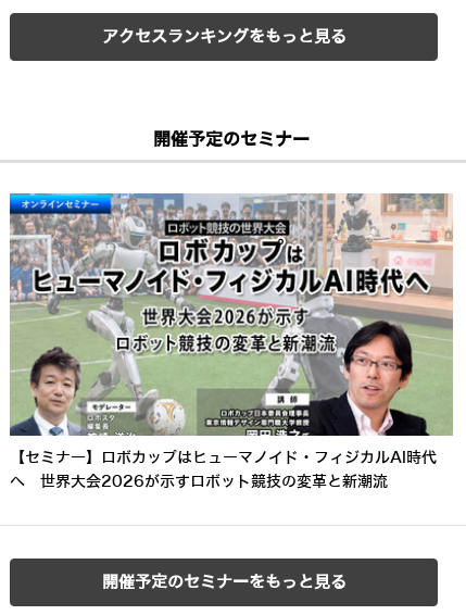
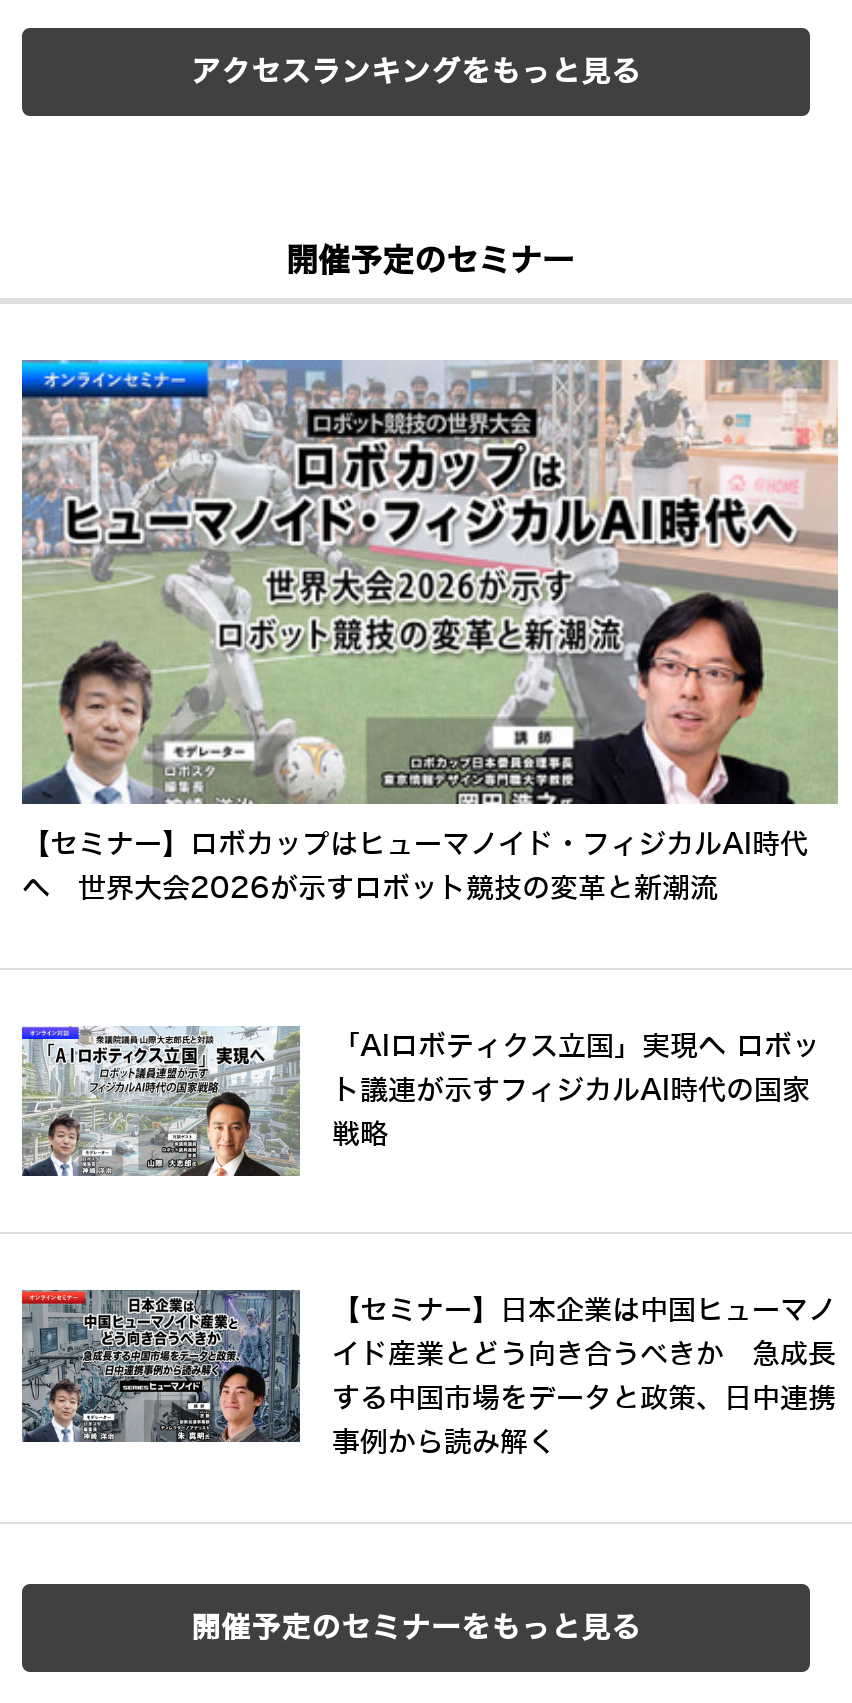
+ [image]
+ 「AIロボティクス立国」実現へ ロボッ
+ ト議連が示すフィジカルAI時代の国家
+ 戦略

+ [image]
+ 【セミナー】日本企業は中国ヒューマノ
+ イド産業とどう向き合うべきか 急成長
+ する中国市場をデータと政策、日中連携
+ 事例から読み解く
